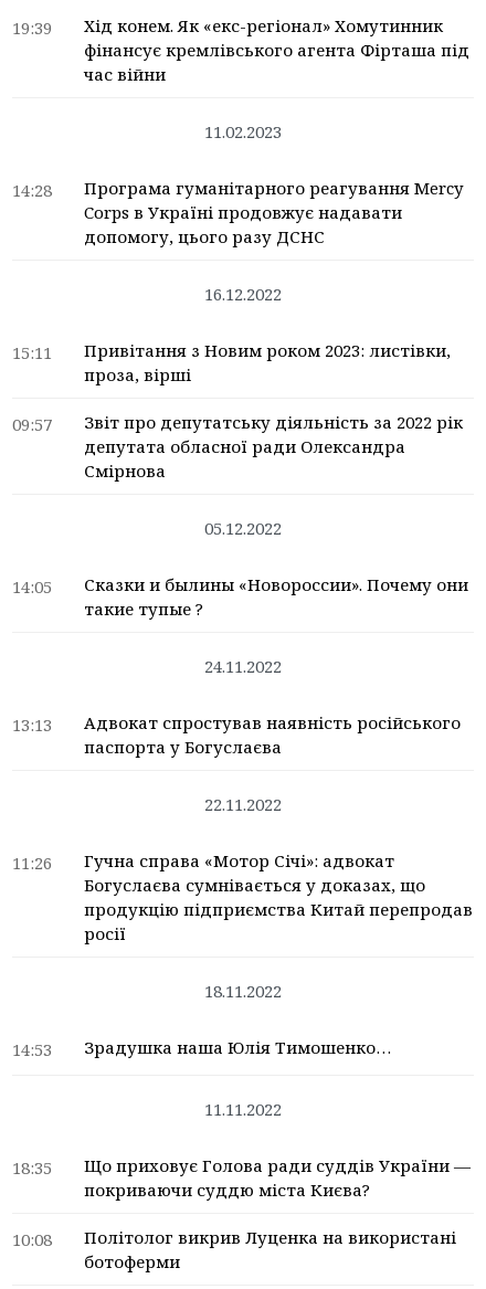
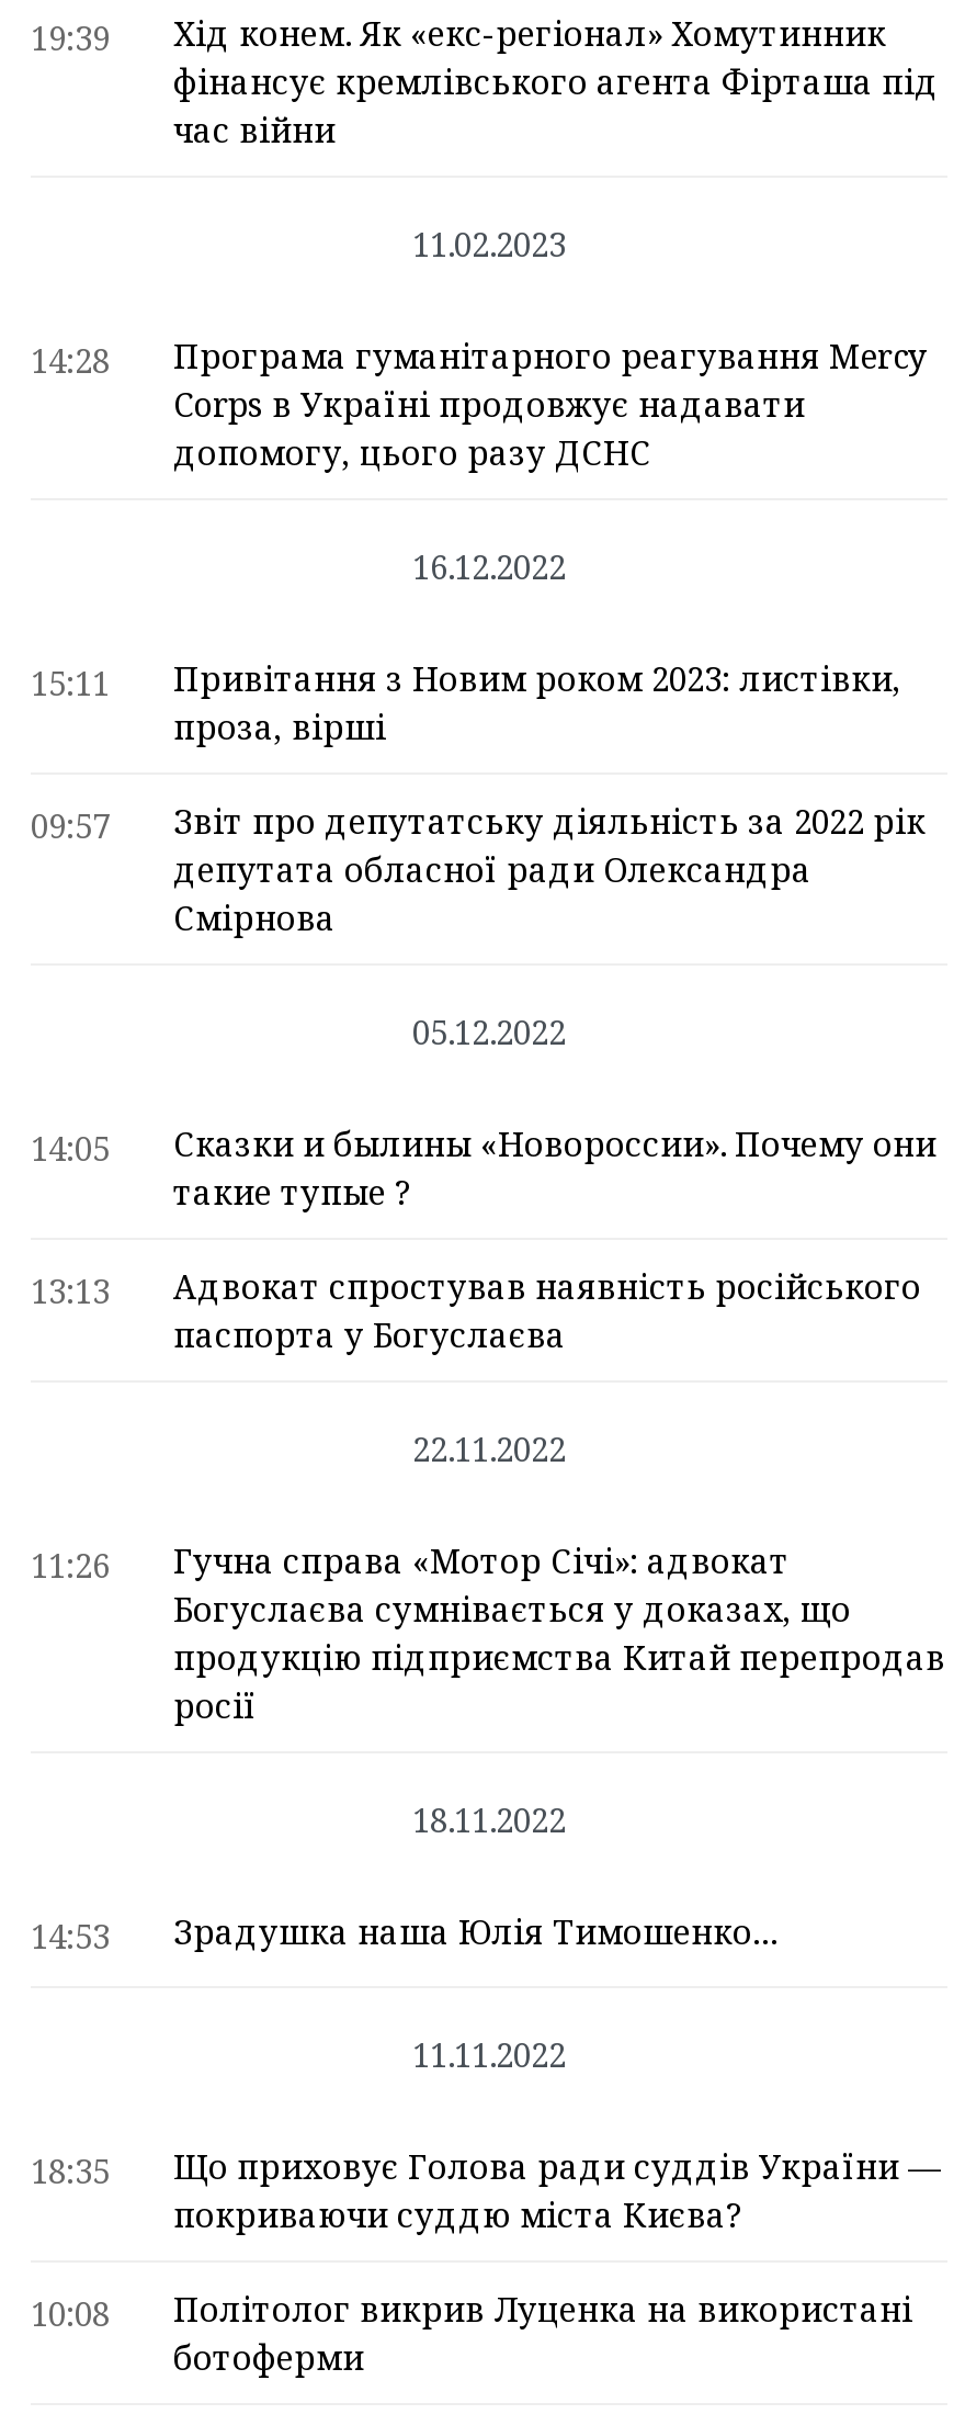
- 24.11.2022
